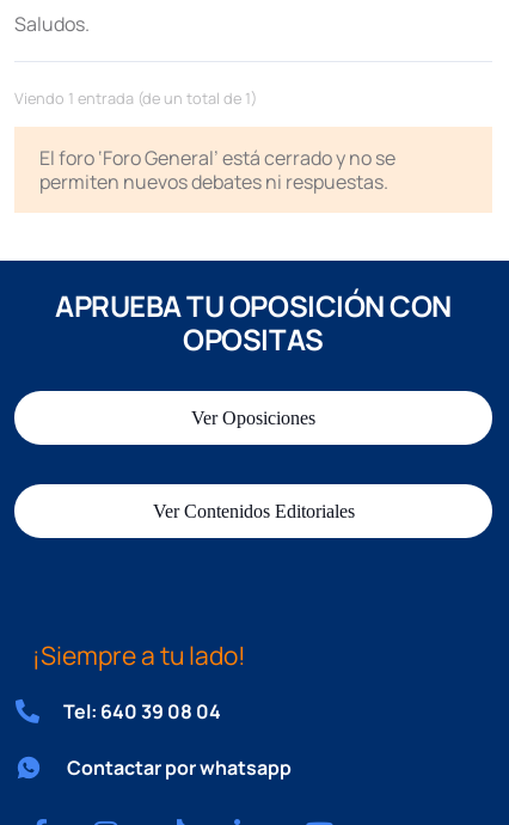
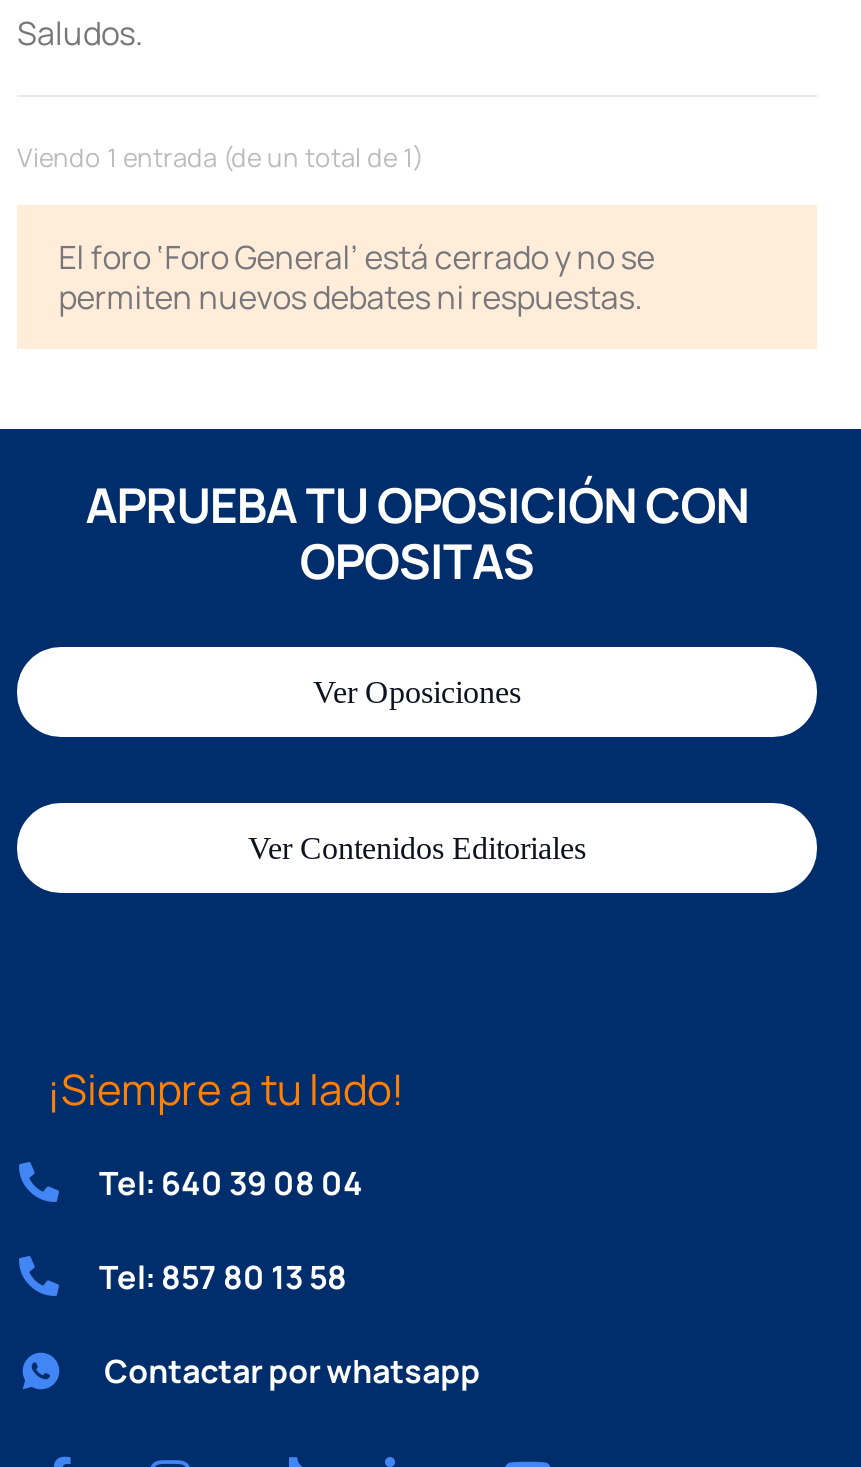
+ Tel: 857 80 13 58
